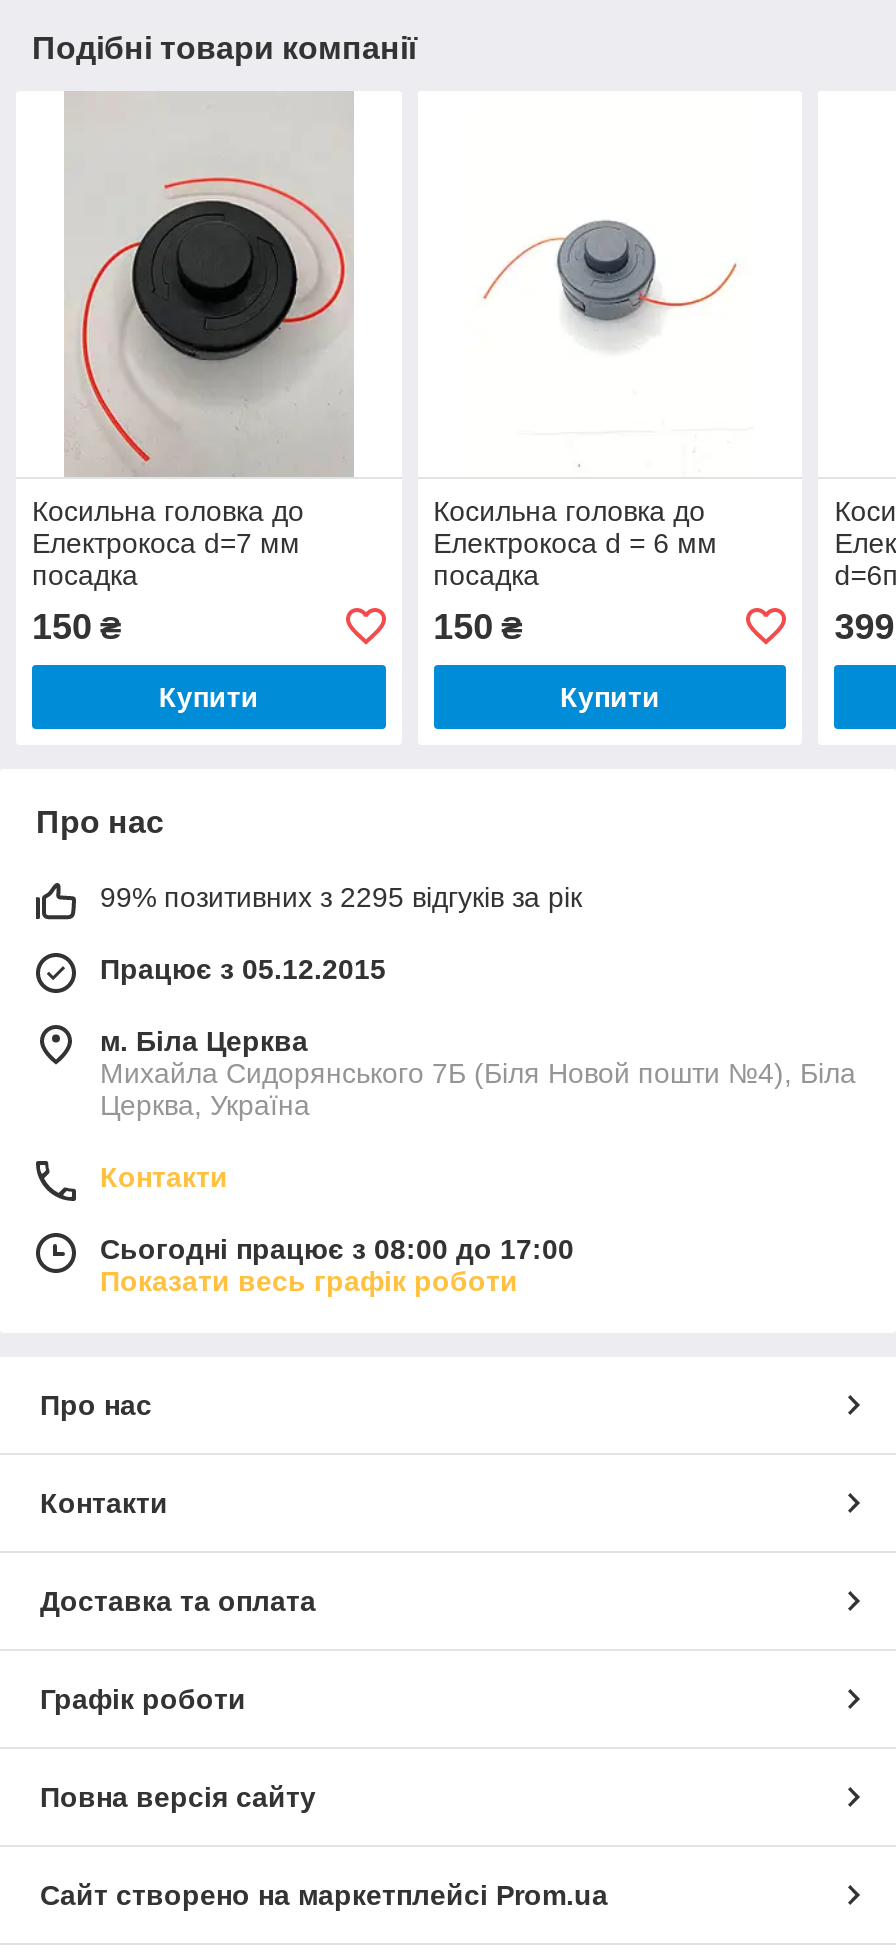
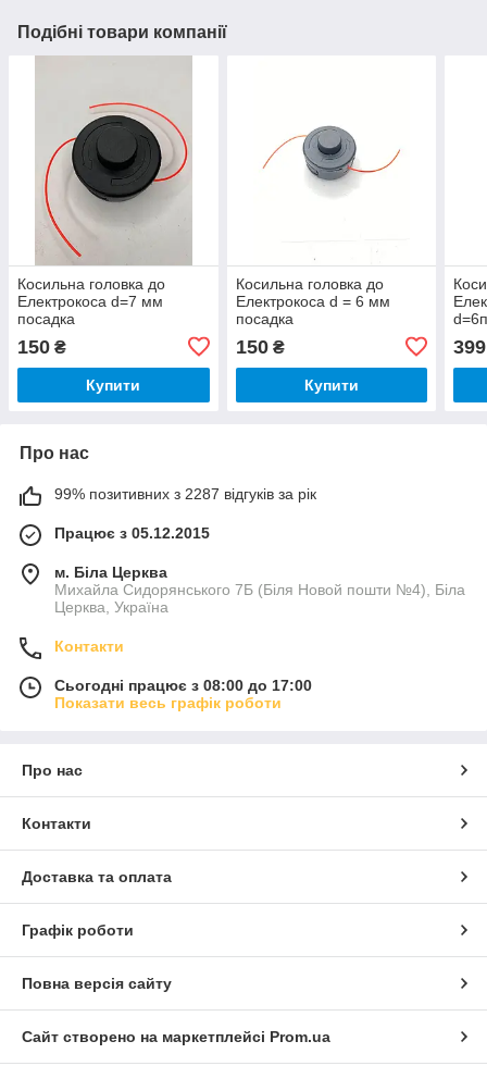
- 99% позитивних з 2295 відгуків за рік
+ 99% позитивних з 2287 відгуків за рік
